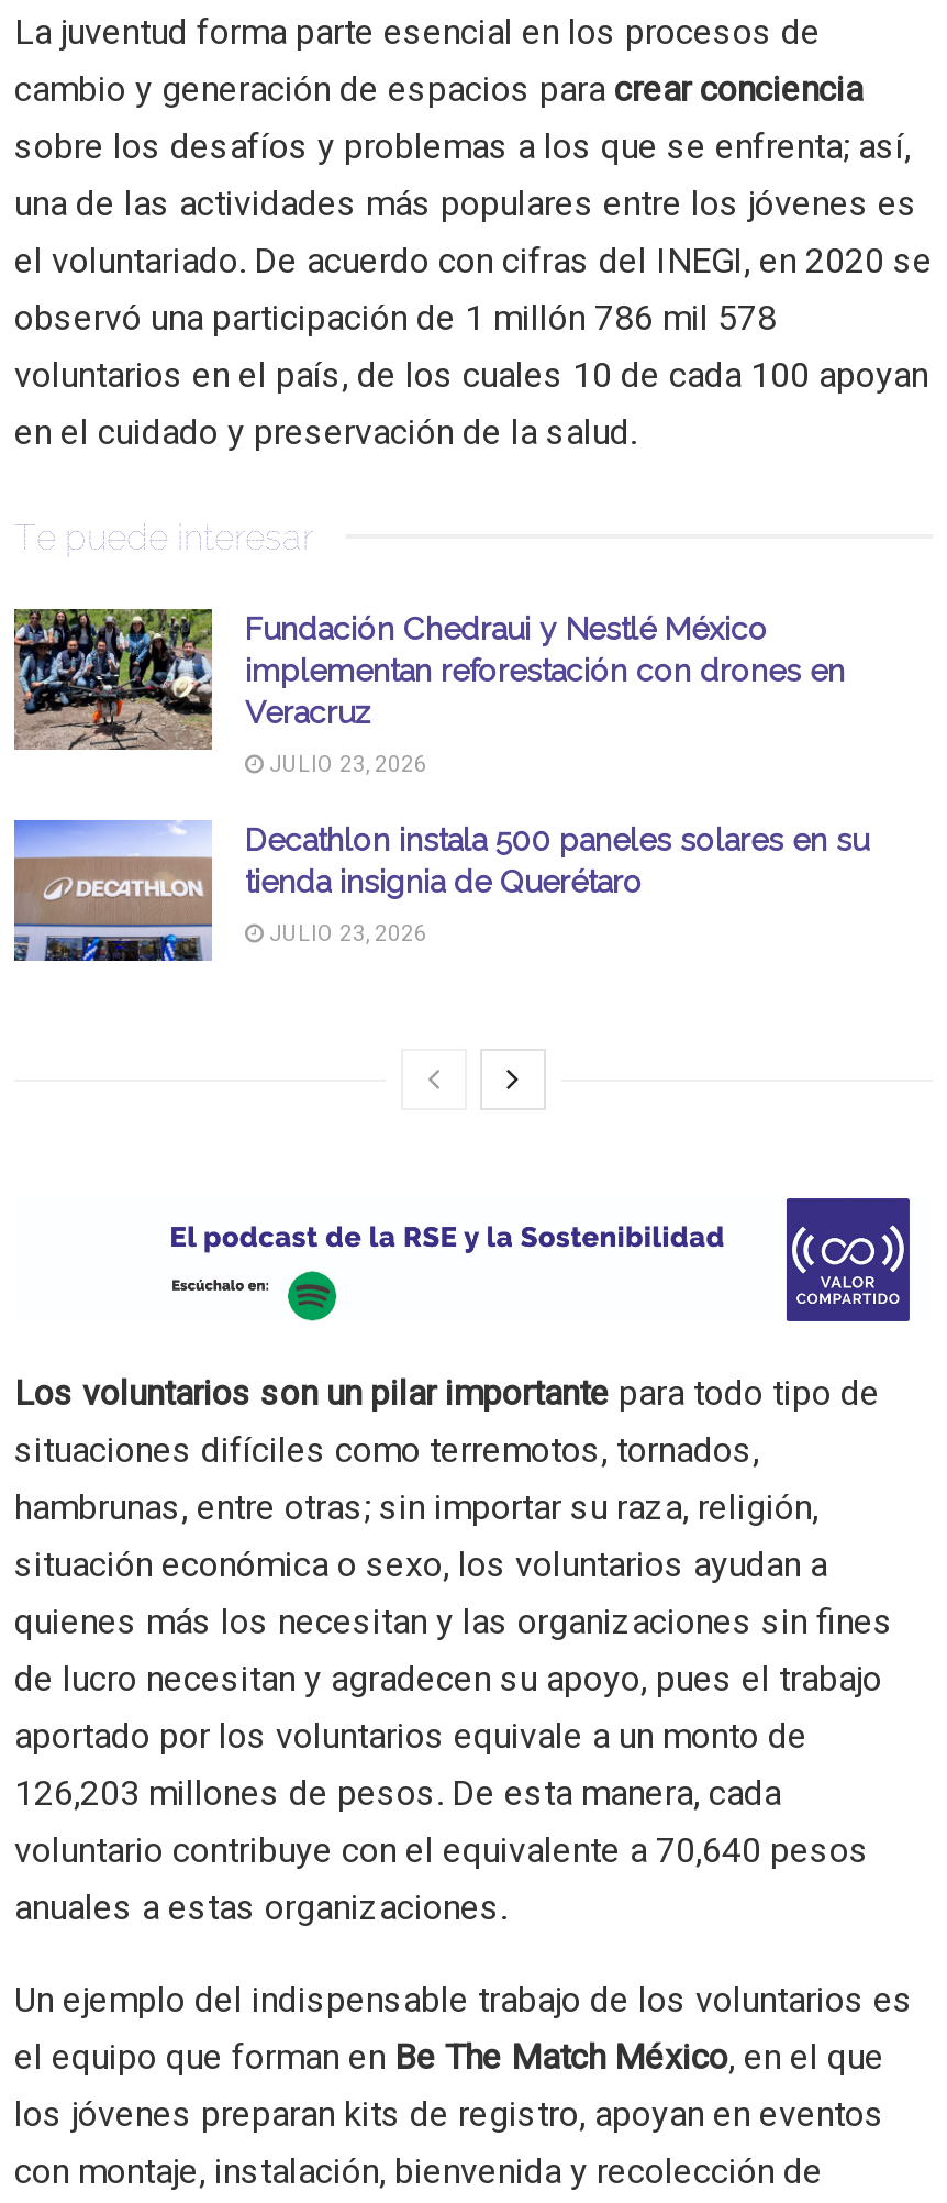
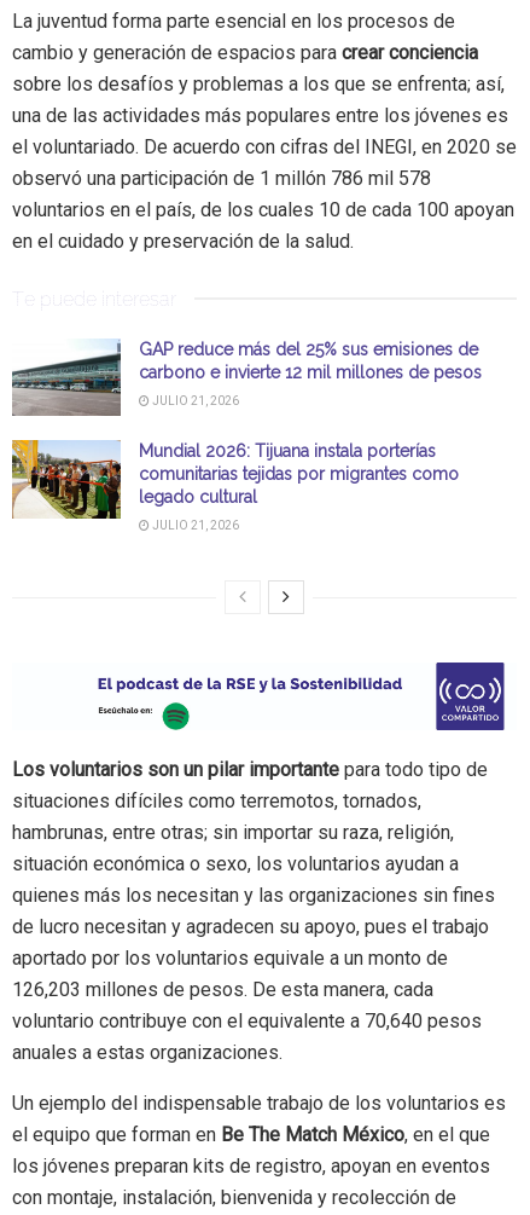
- [image]
- Fundación Chedraui y Nestlé México
- implementan reforestación con drones en
- Veracruz
+ [image]
+ GAP reduce más del 25% sus emisiones de
+ carbono e invierte 12 mil millones de pesos

- JULIO 23, 2026
+ JULIO 21, 2026

- [image]
- Decathlon instala 500 paneles solares en su
- tienda insignia de Querétaro
+ [image]
+ Mundial 2026: Tijuana instala porterías
+ comunitarias tejidas por migrantes como
+ legado cultural

- JULIO 23, 2026
+ JULIO 21, 2026
